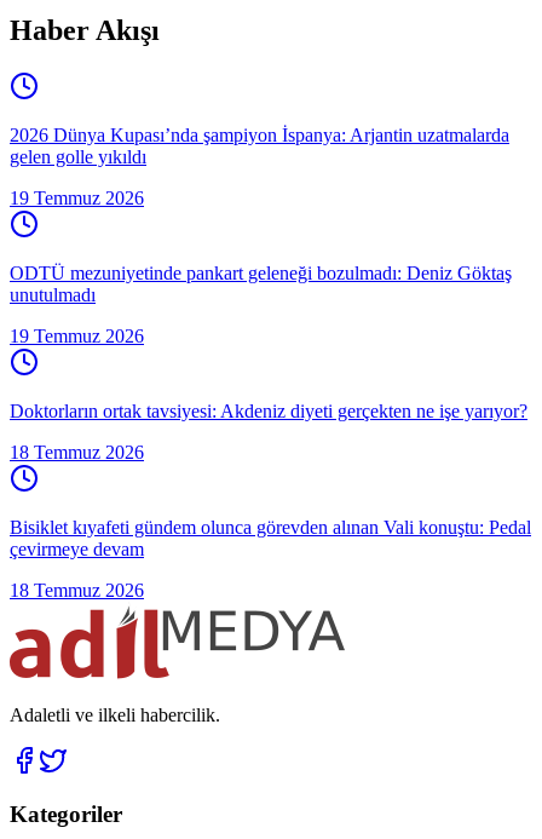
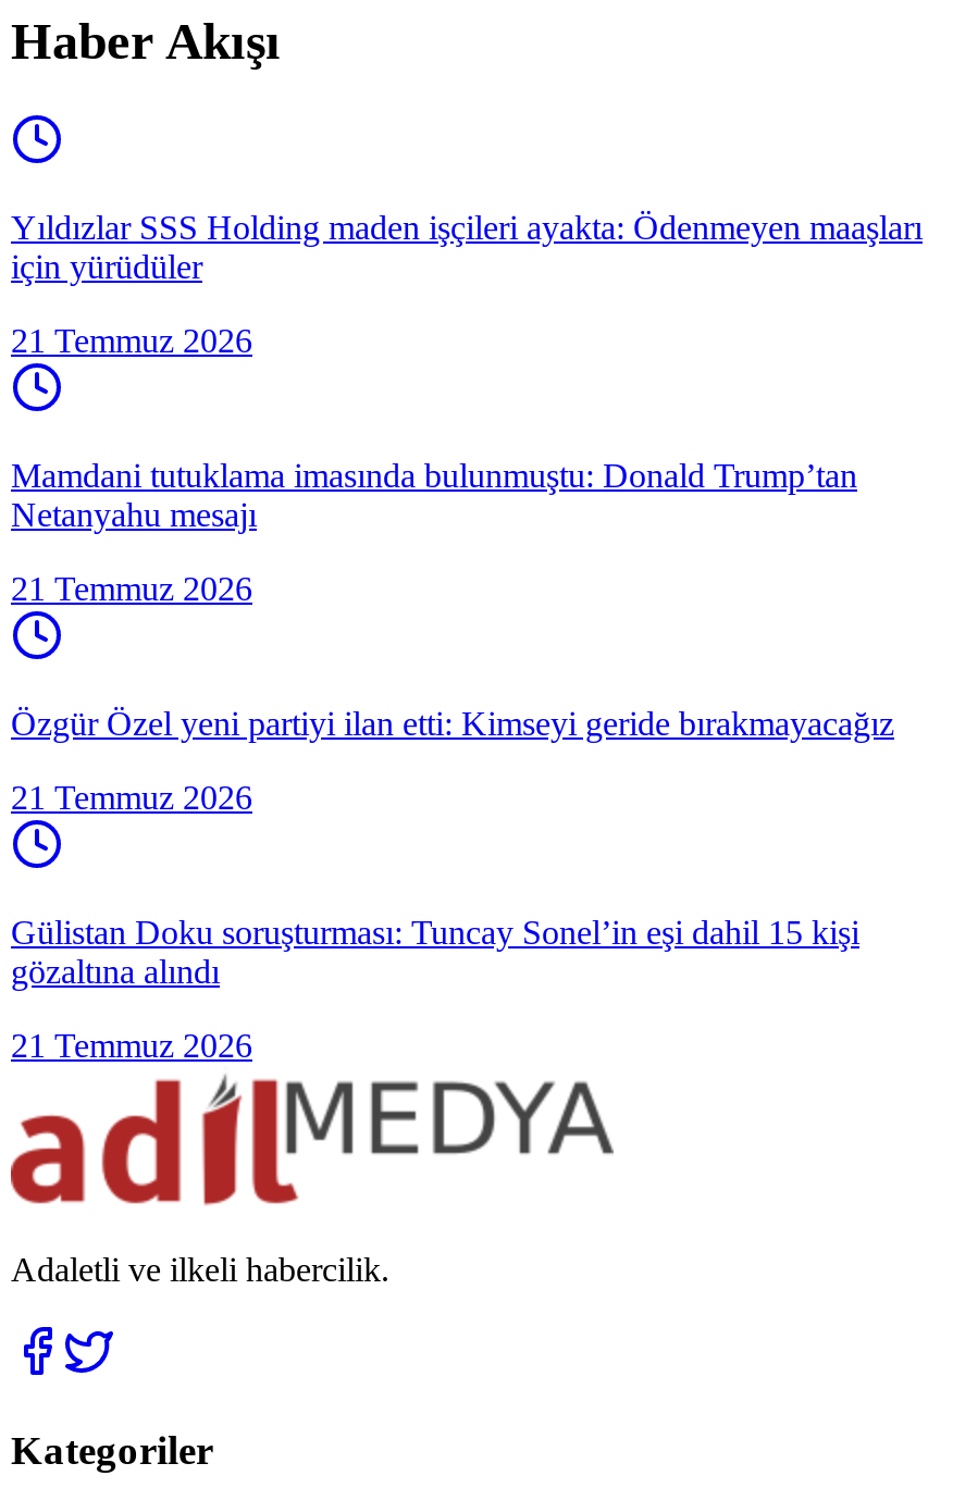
- 2026 Dünya Kupası’nda şampiyon İspanya: Arjantin uzatmalarda
- gelen golle yıkıldı
+ Yıldızlar SSS Holding maden işçileri ayakta: Ödenmeyen maaşları
+ için yürüdüler

- 19 Temmuz 2026
+ 21 Temmuz 2026

- ODTÜ mezuniyetinde pankart geleneği bozulmadı: Deniz Göktaş
- unutulmadı
+ Mamdani tutuklama imasında bulunmuştu: Donald Trump’tan
+ Netanyahu mesajı

- 19 Temmuz 2026
+ 21 Temmuz 2026

- Doktorların ortak tavsiyesi: Akdeniz diyeti gerçekten ne işe yarıyor?
+ Özgür Özel yeni partiyi ilan etti: Kimseyi geride bırakmayacağız

- 18 Temmuz 2026
+ 21 Temmuz 2026

- Bisiklet kıyafeti gündem olunca görevden alınan Vali konuştu: Pedal
- çevirmeye devam
+ Gülistan Doku soruşturması: Tuncay Sonel’in eşi dahil 15 kişi
+ gözaltına alındı

- 18 Temmuz 2026
+ 21 Temmuz 2026
